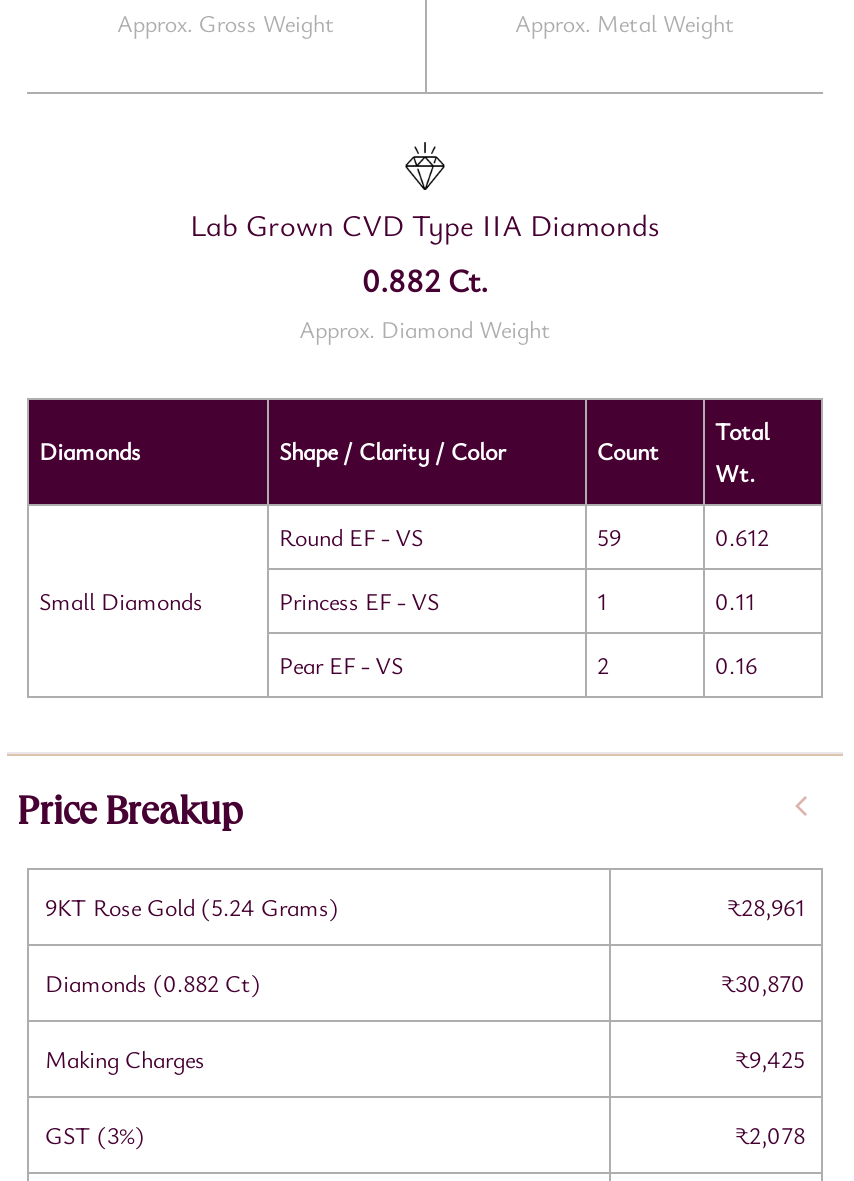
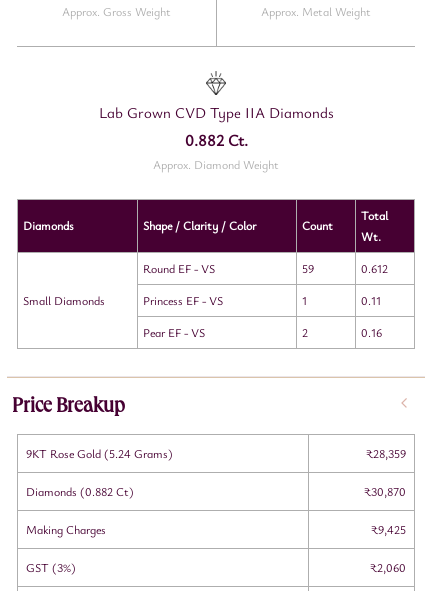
- ₹28,961
+ ₹28,359

- ₹2,078
+ ₹2,060
